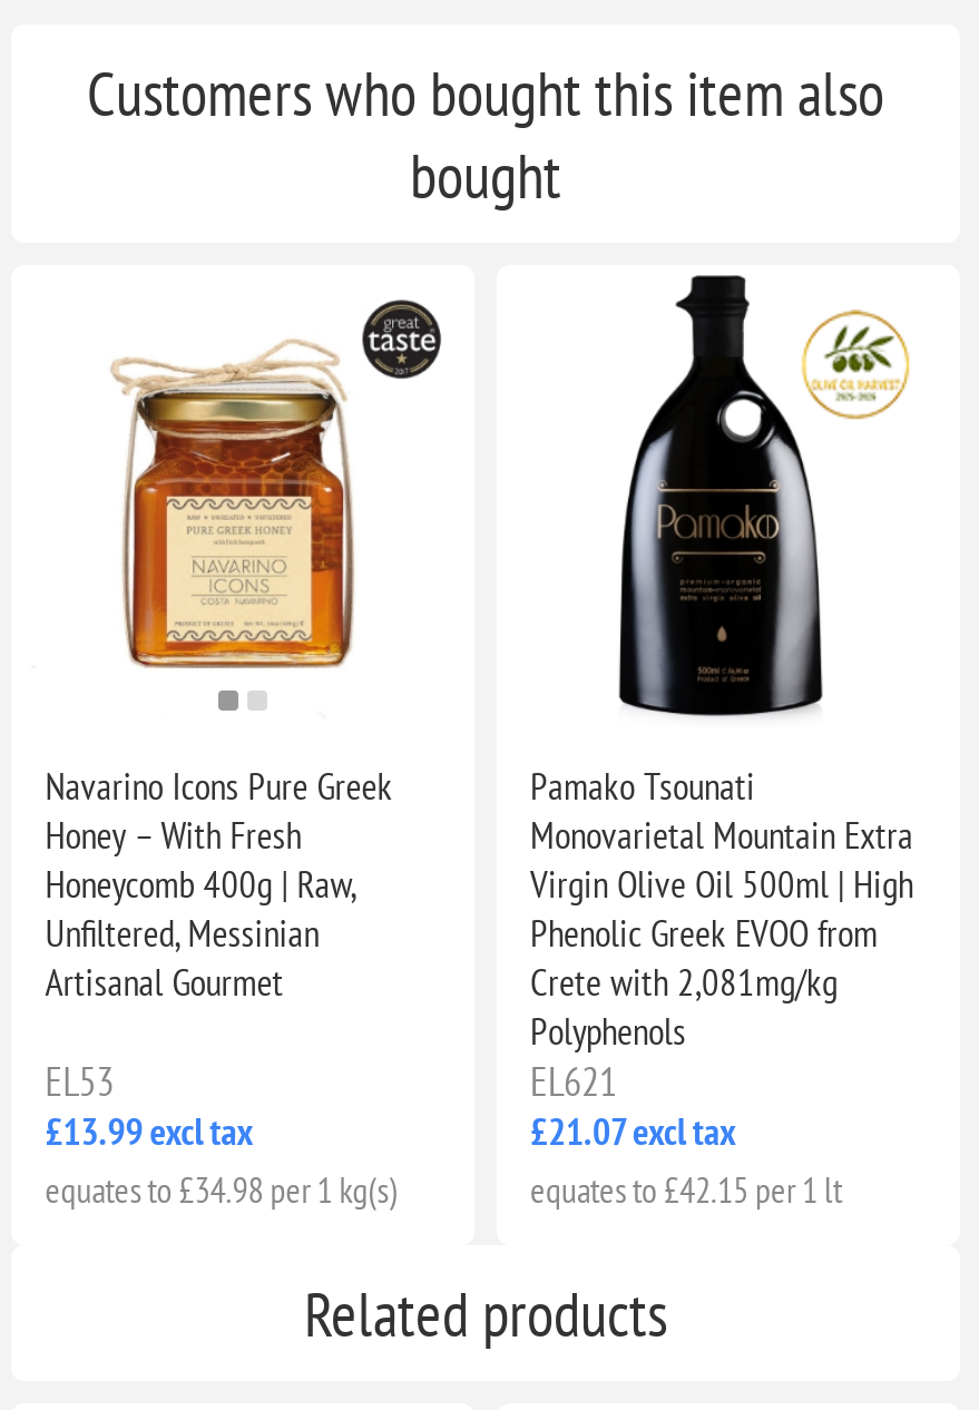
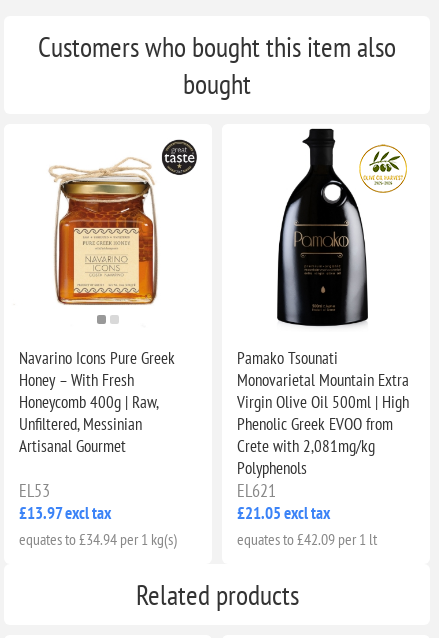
- £13.99 excl tax
+ £13.97 excl tax

- £21.07 excl tax
+ £21.05 excl tax

- equates to £34.98 per 1 kg(s)
+ equates to £34.94 per 1 kg(s)

- equates to £42.15 per 1 lt
+ equates to £42.09 per 1 lt
